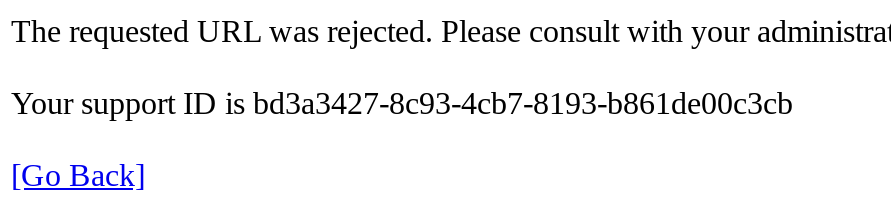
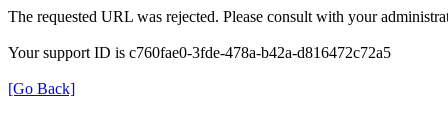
- Your support ID is bd3a3427-8c93-4cb7-8193-b861de00c3cb
+ Your support ID is c760fae0-3fde-478a-b42a-d816472c72a5
